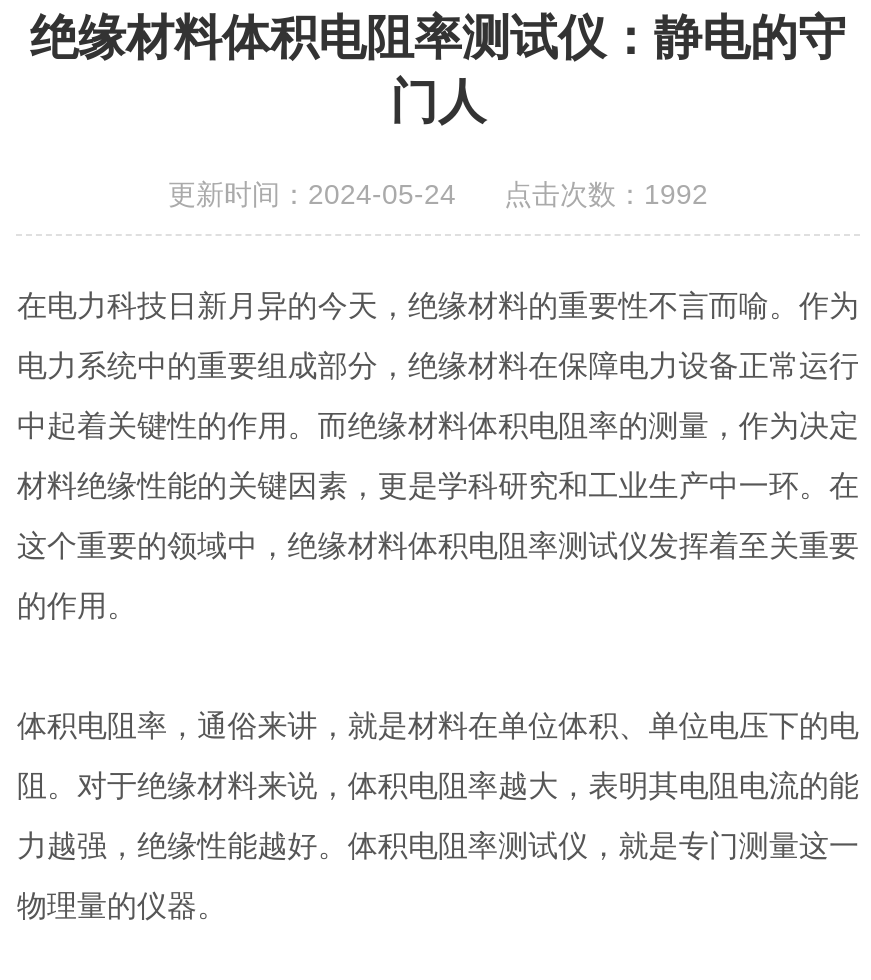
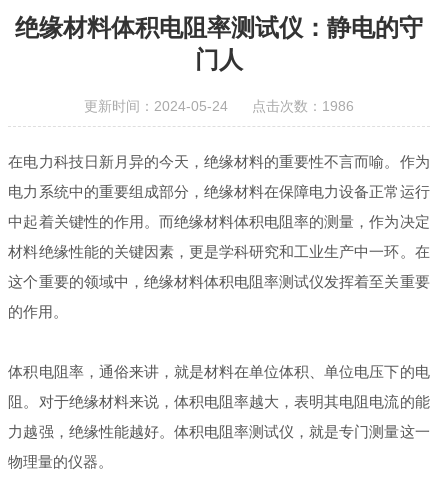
- 更新时间：2024-05-24 点击次数：1992
+ 更新时间：2024-05-24 点击次数：1986
